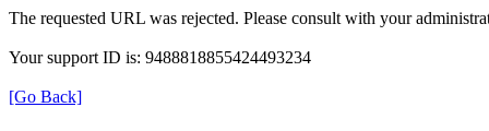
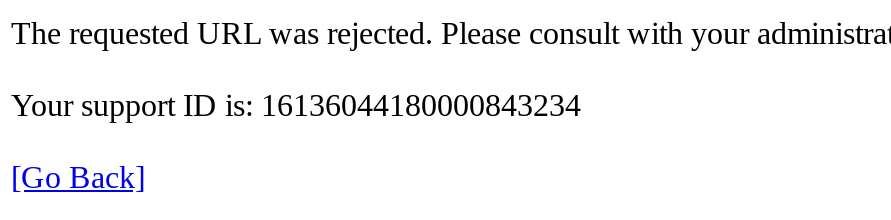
- Your support ID is: 9488818855424493234
+ Your support ID is: 16136044180000843234
